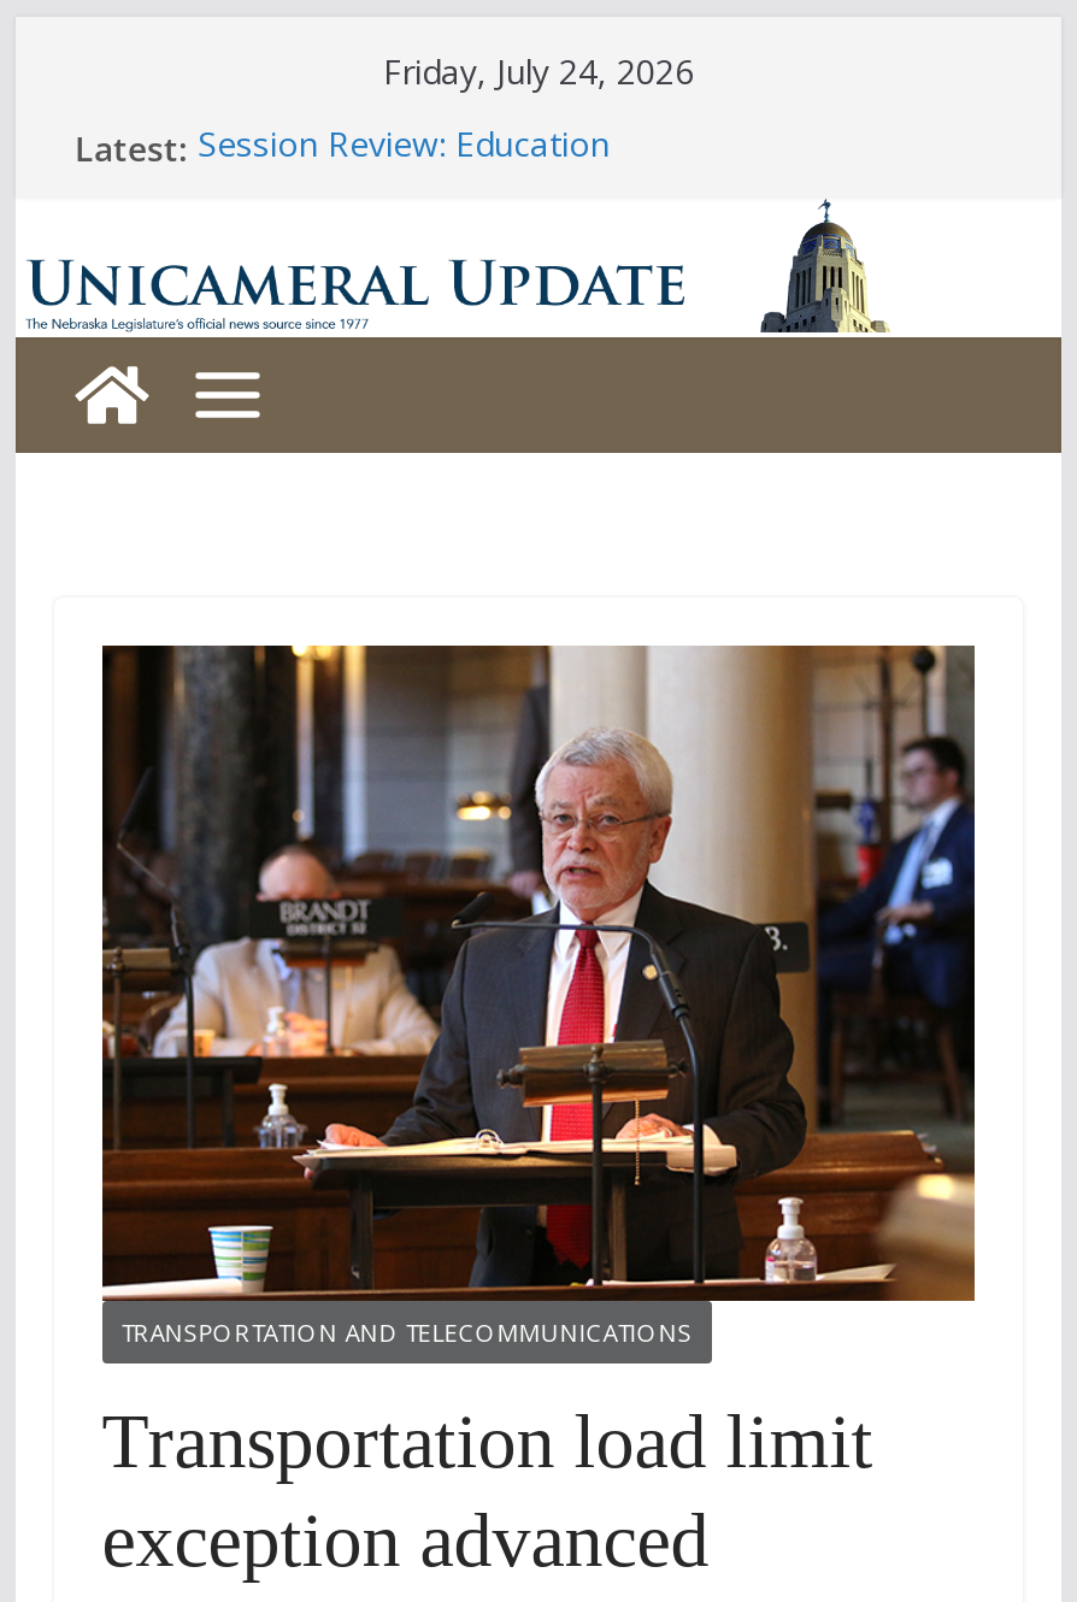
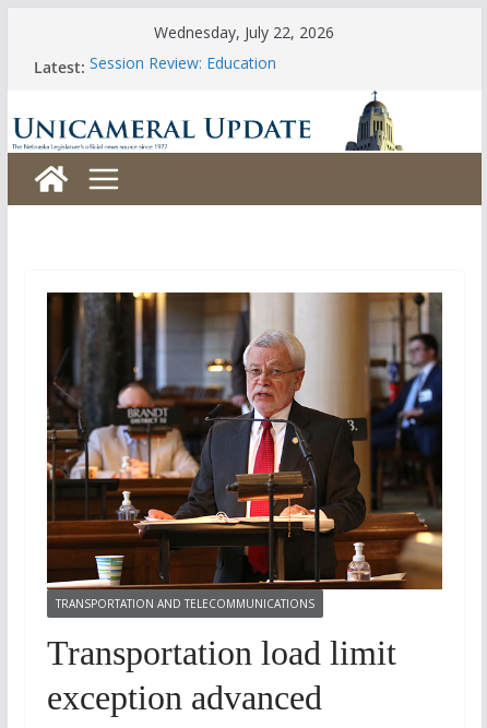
- Friday, July 24, 2026
+ Wednesday, July 22, 2026
